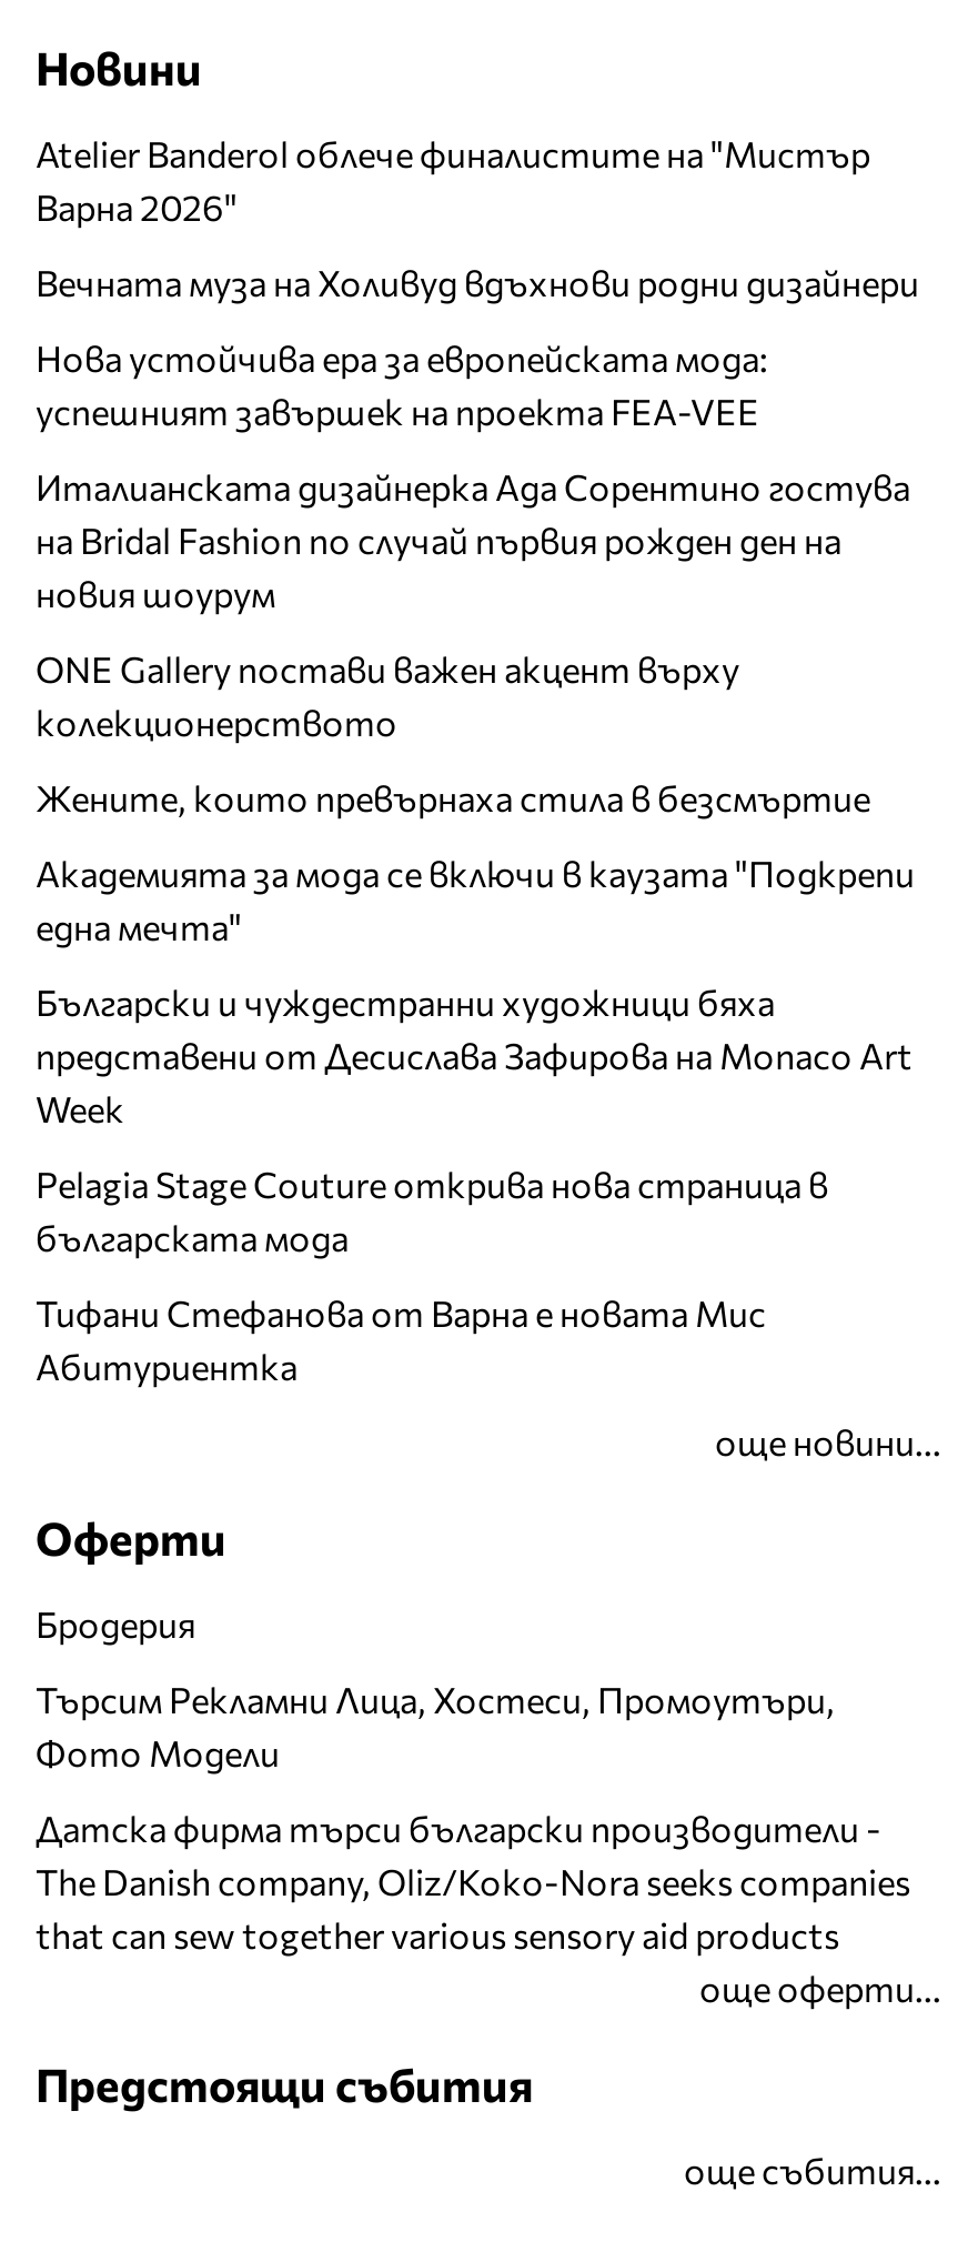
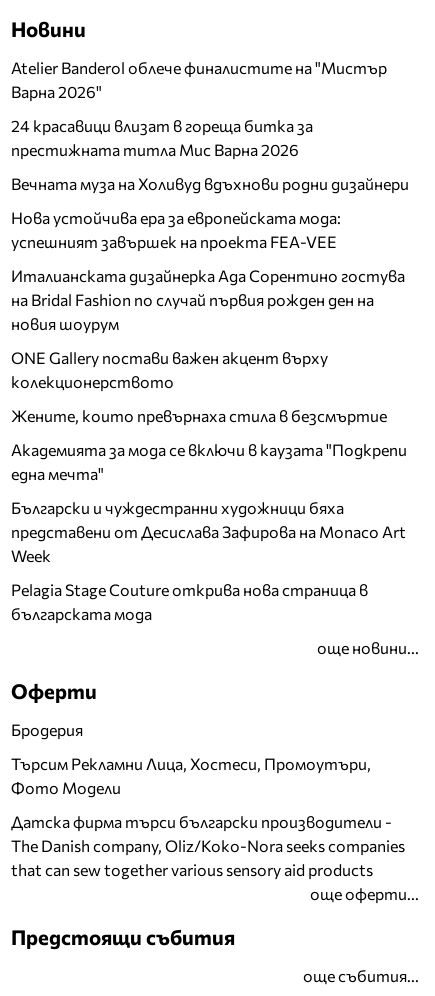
+ 24 красавици влизат в гореща битка за
+ престижната титла Мис Варна 2026

moved down: Вечната муза на Холивуд вдъхнови родни дизайнери | Нова устойчива ера за европейската мода: | успешният завършек на проекта FEA-VEE | ... | Pelagia Stage Couture открива нова страница в | българската мода

- Тифани Стефанова от Варна е новата Мис
- Абитуриентка
